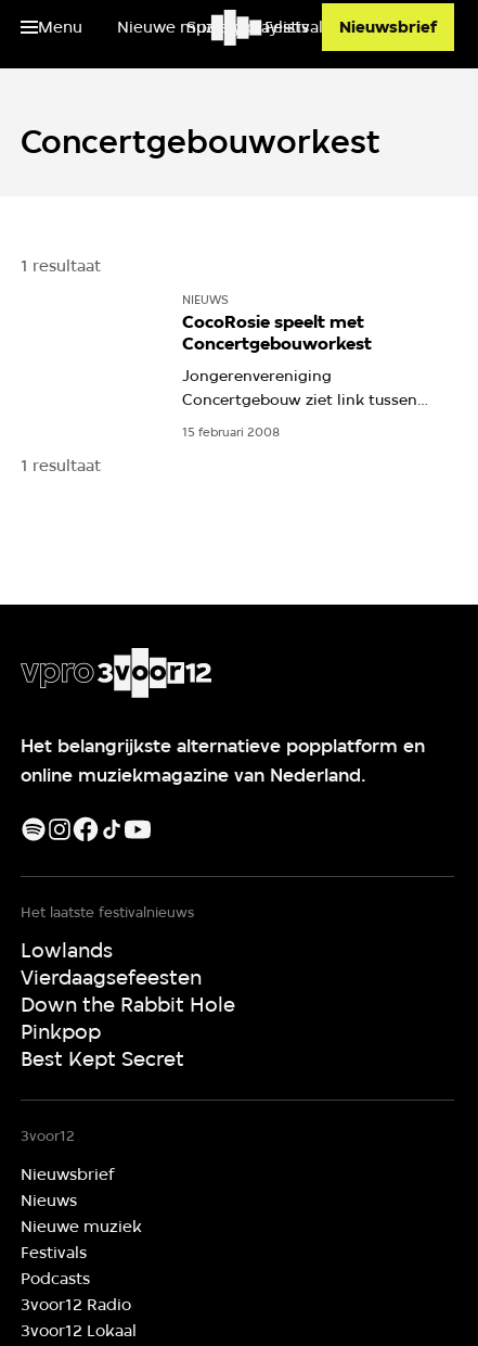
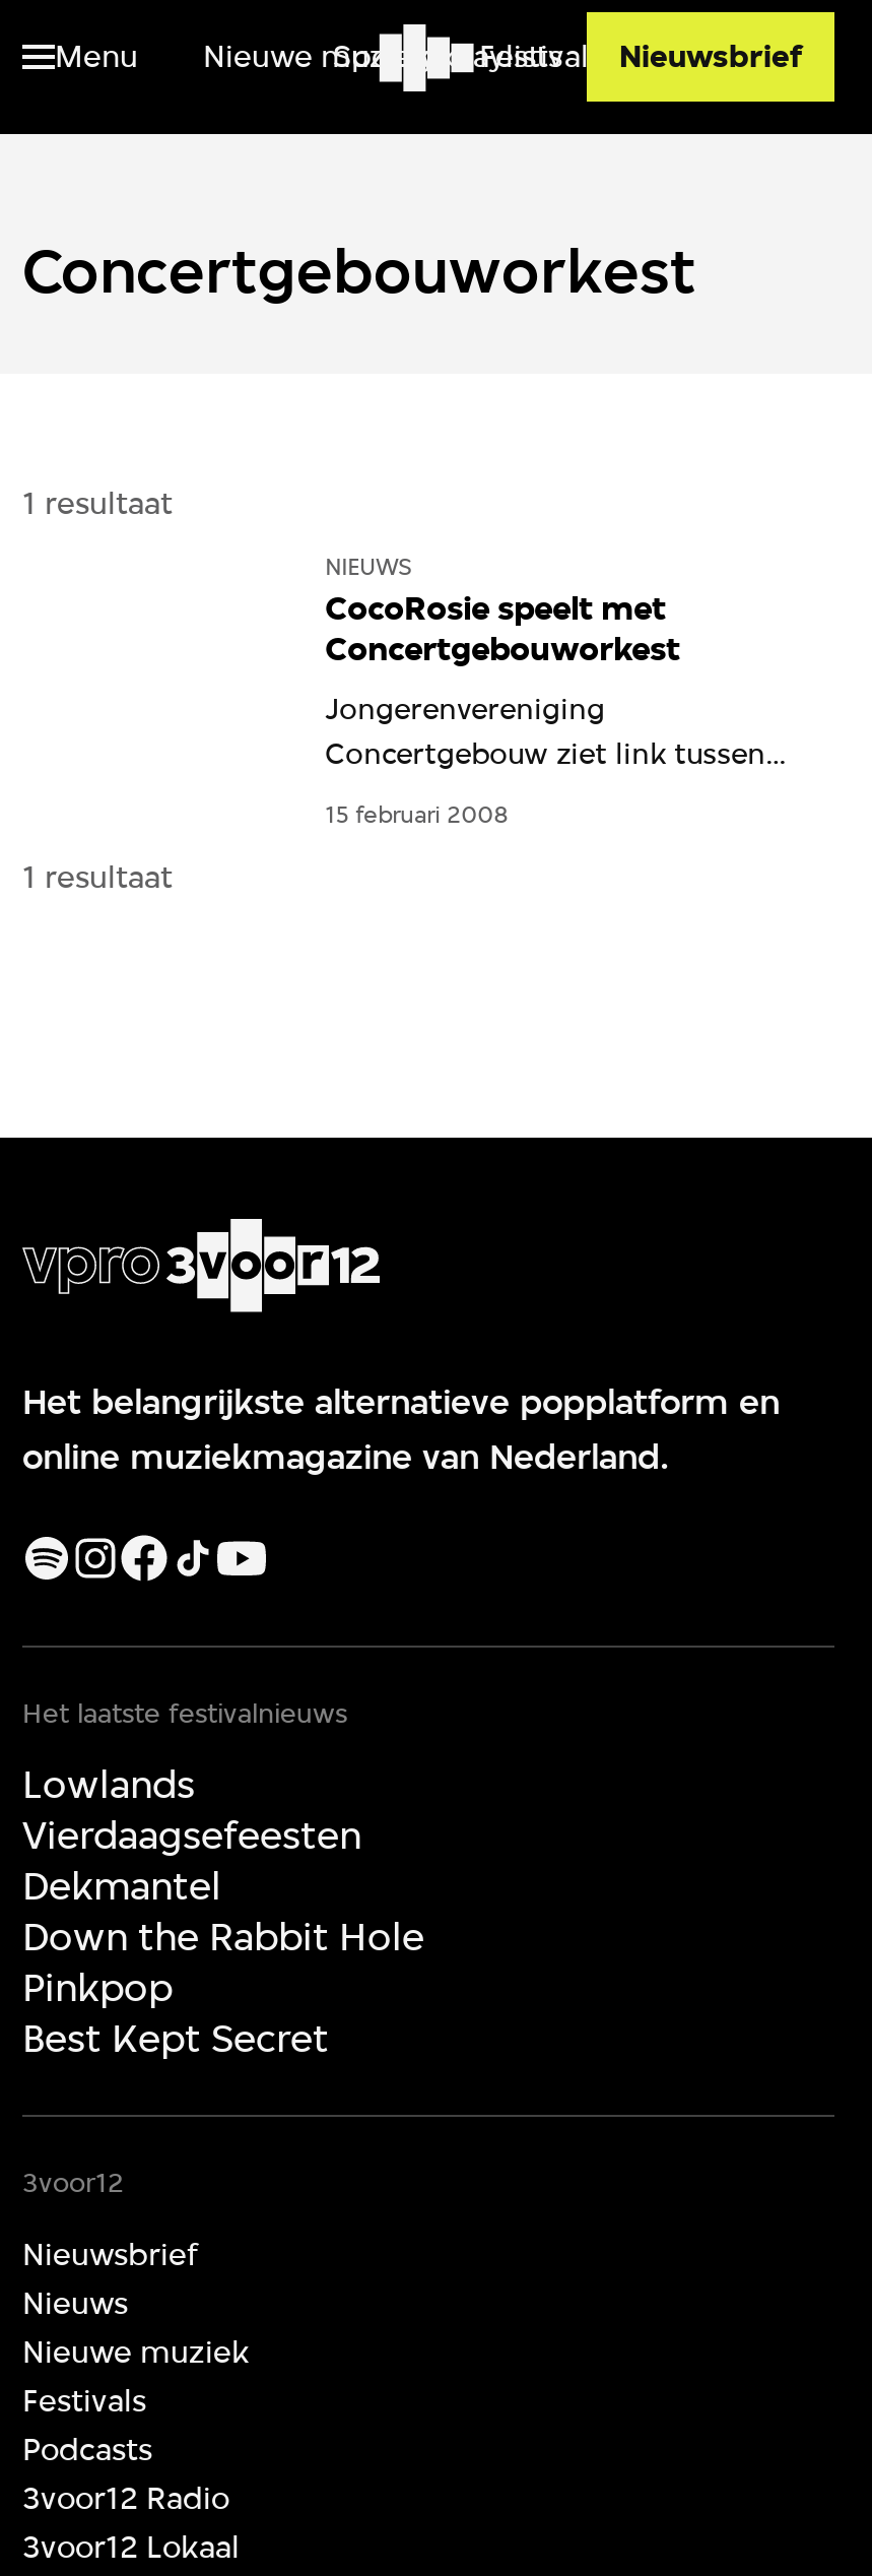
+ Dekmantel
